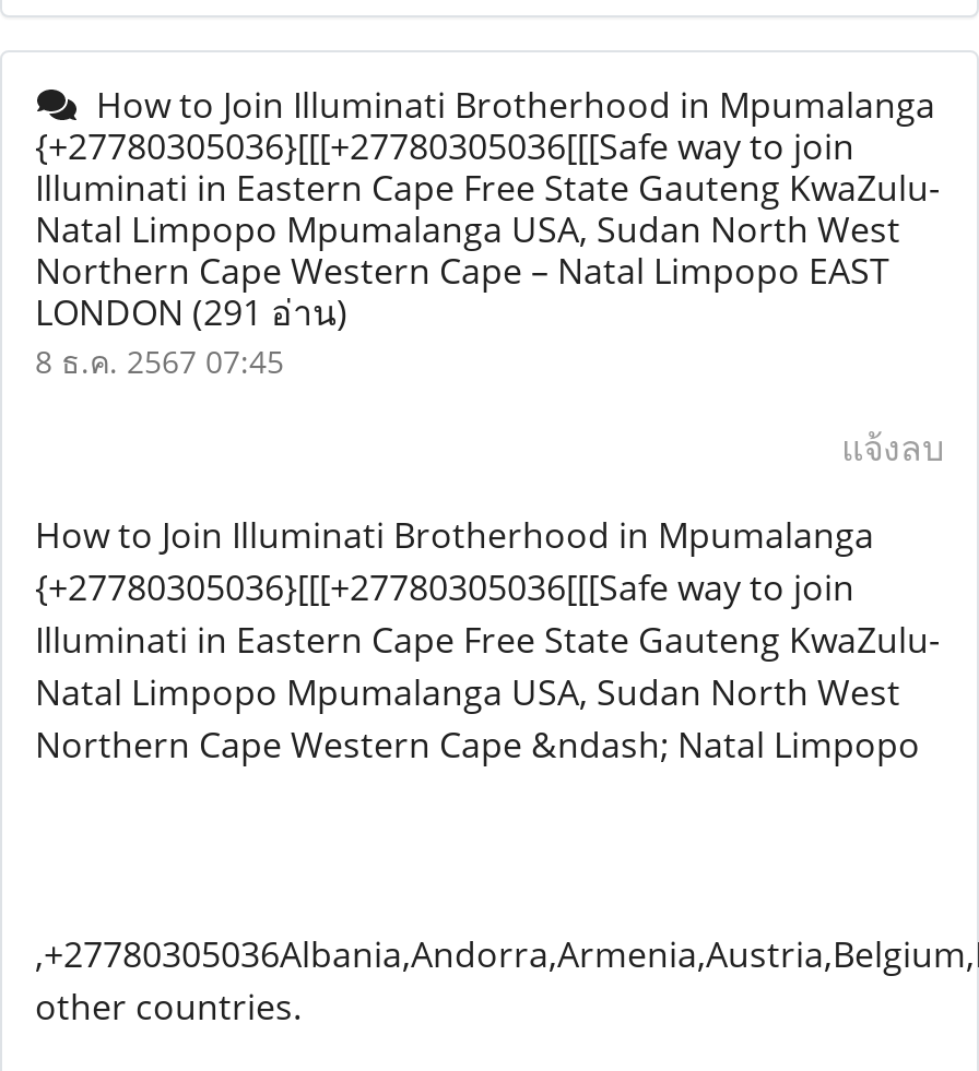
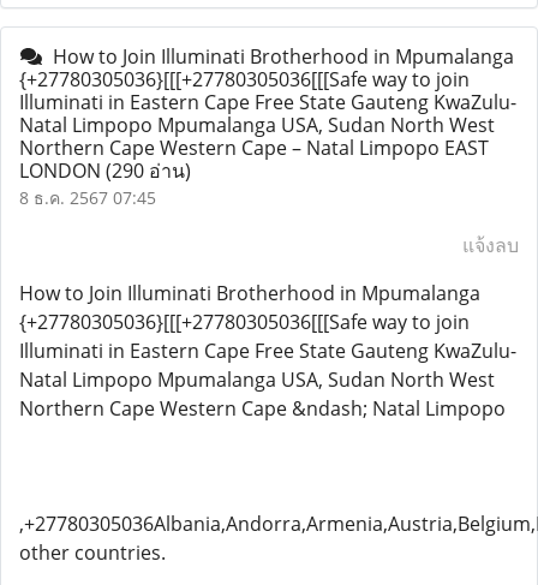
- LONDON (291 อ่าน)
+ LONDON (290 อ่าน)
